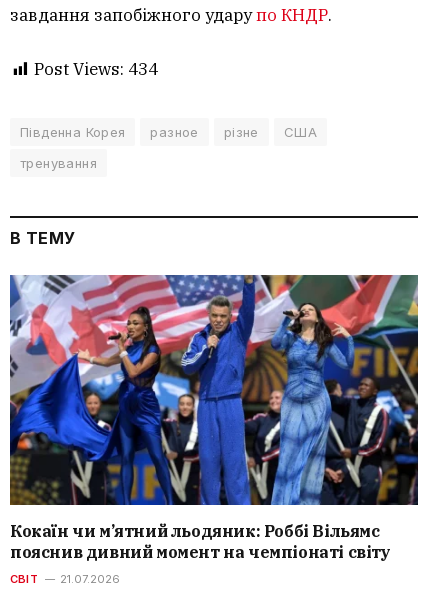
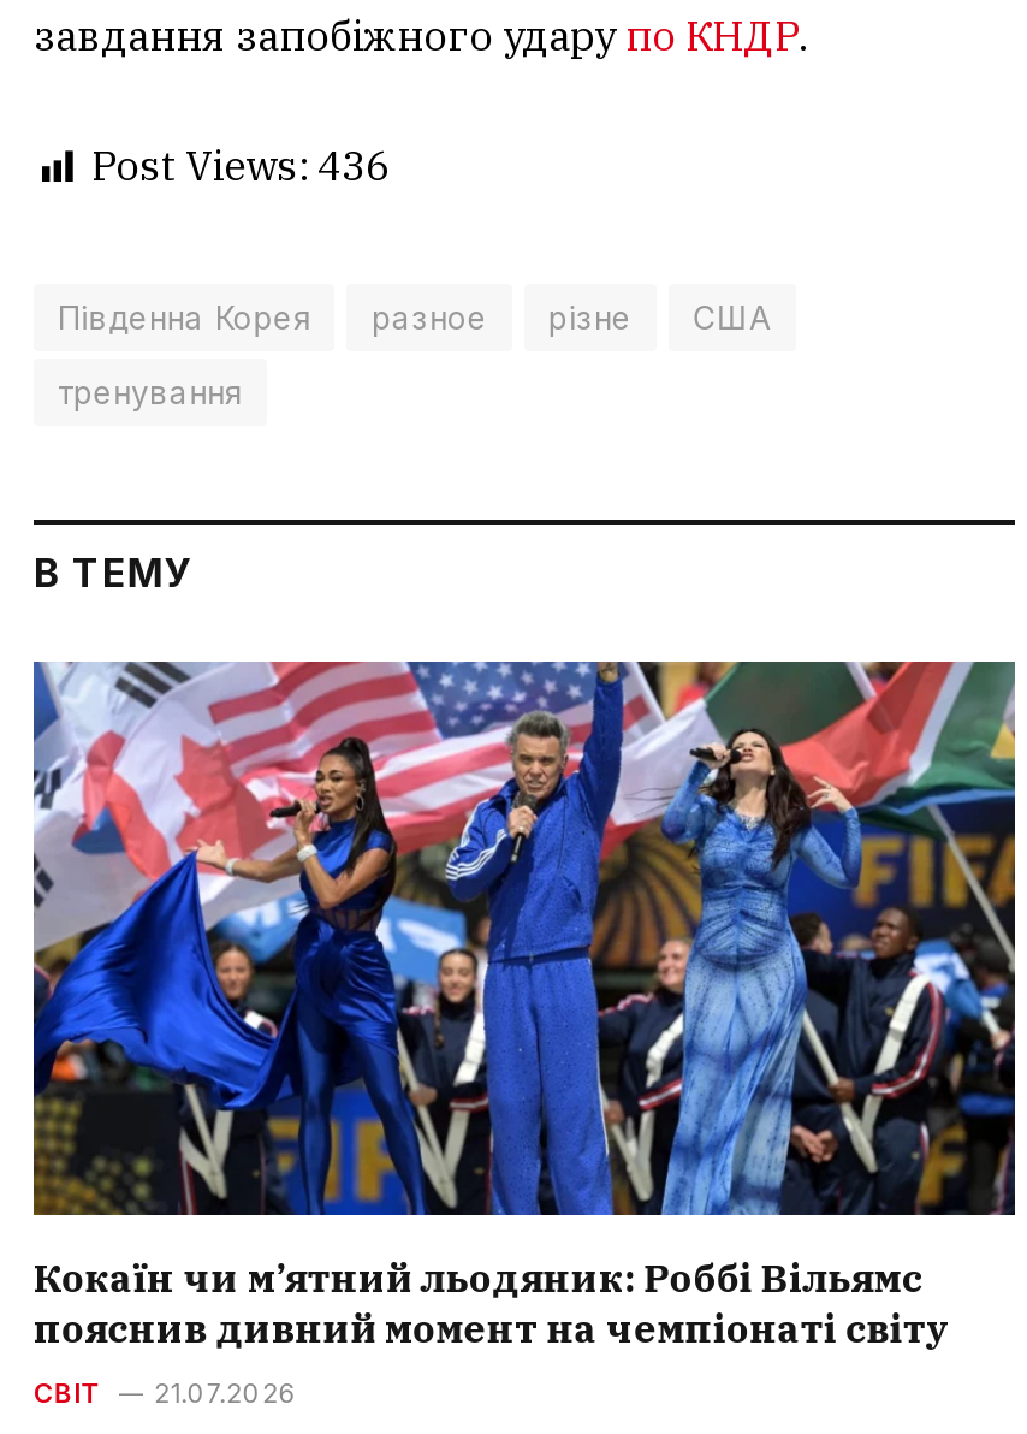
- Post Views: 434
+ Post Views: 436
